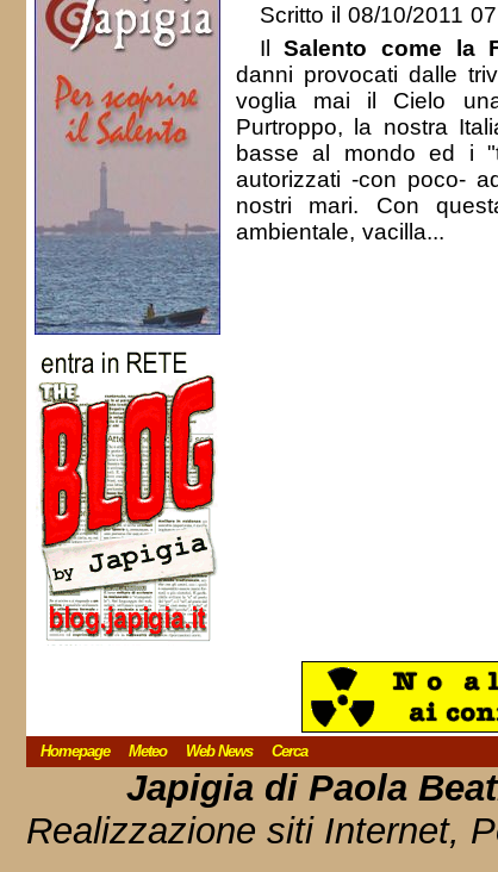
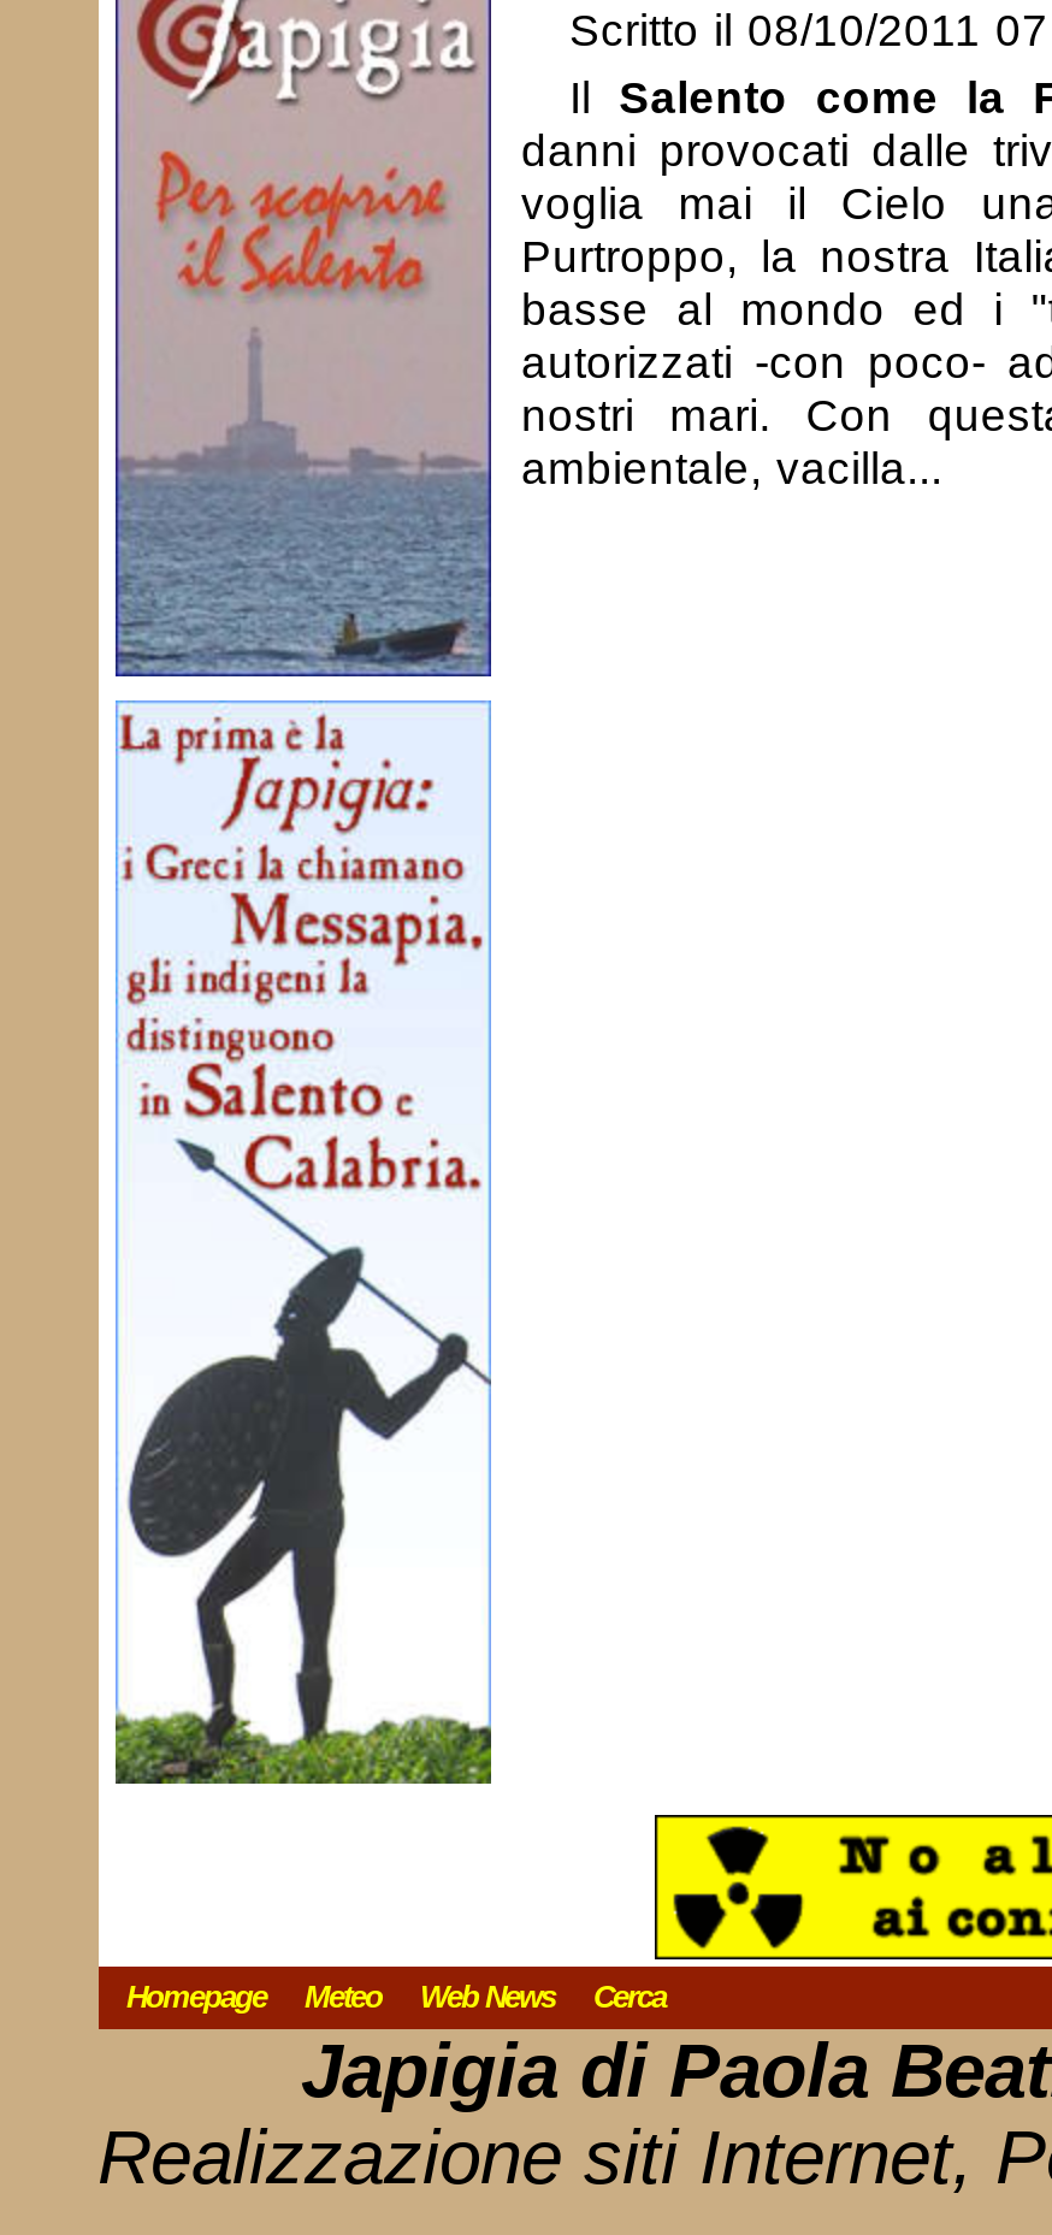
- [image]
+ [image]
